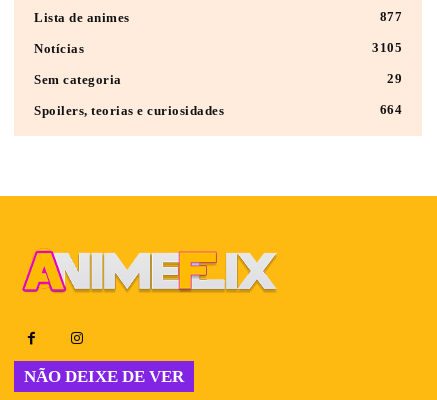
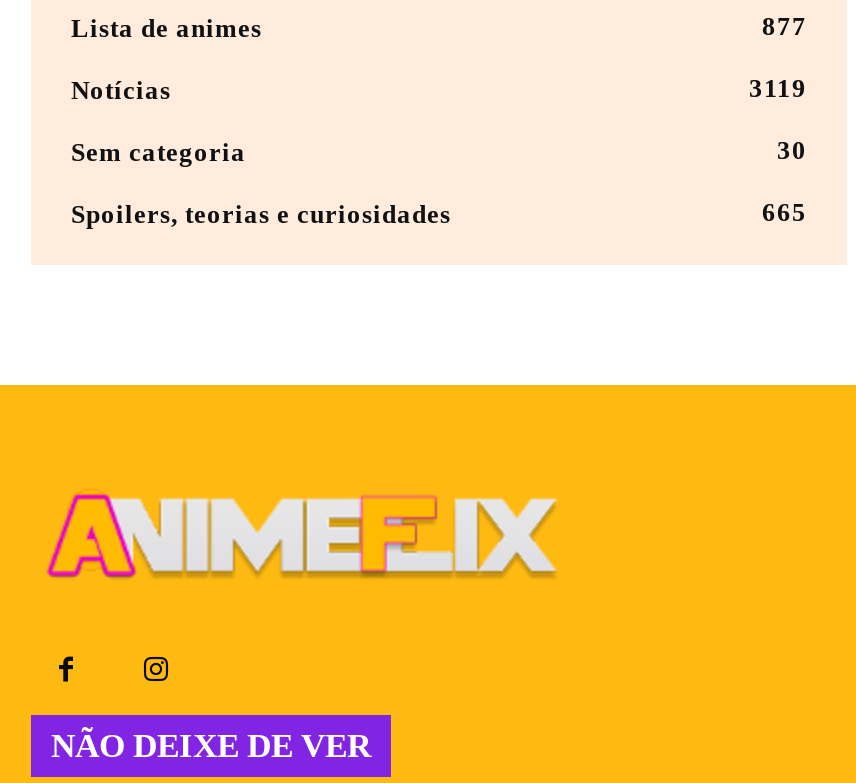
- 3105
+ 3119

- 29
+ 30

- 664
+ 665
